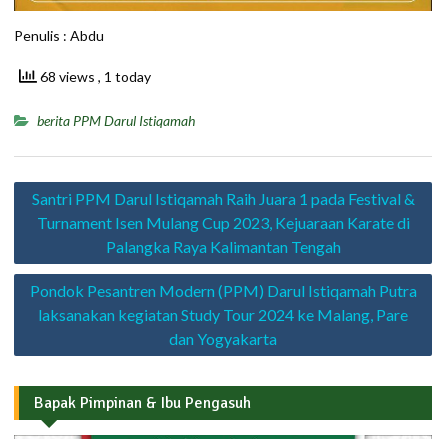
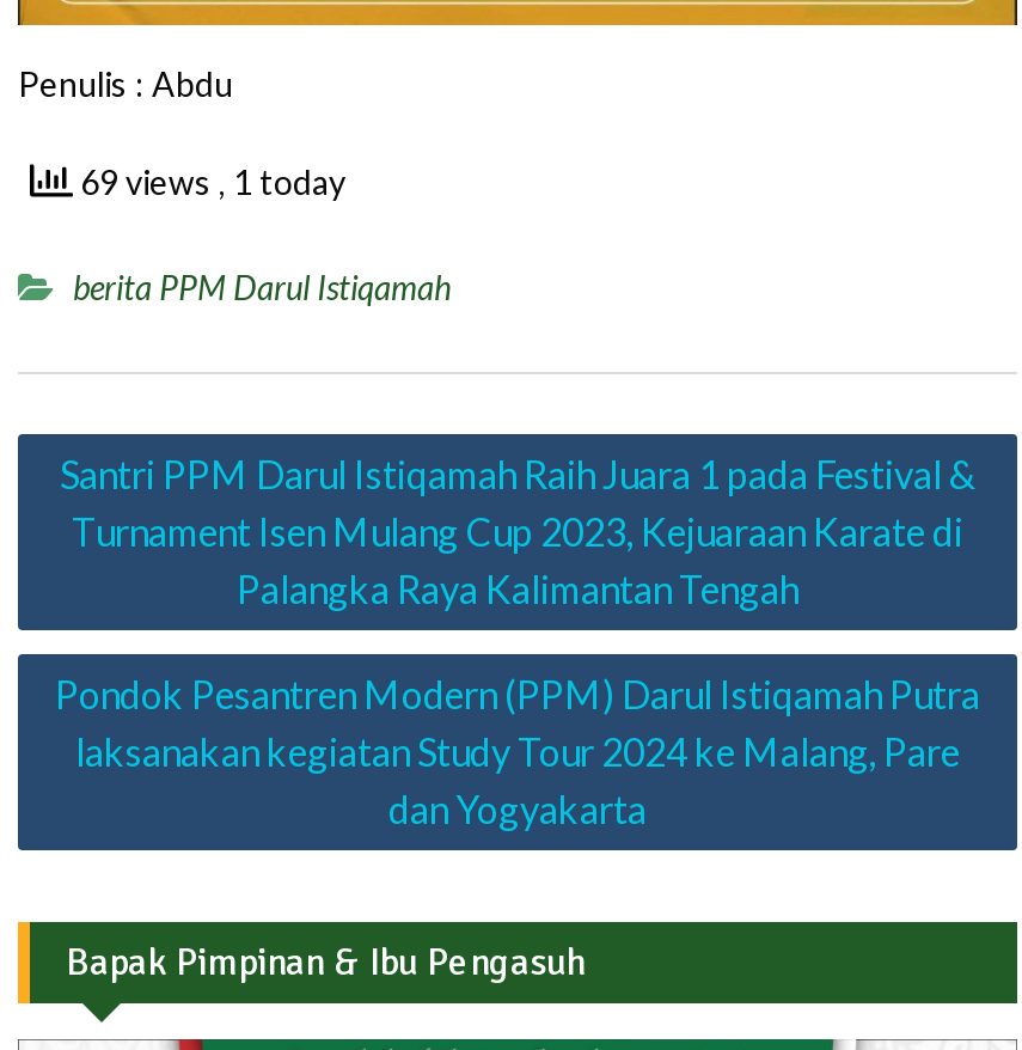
- 68 views, 1 today
+ 69 views, 1 today
